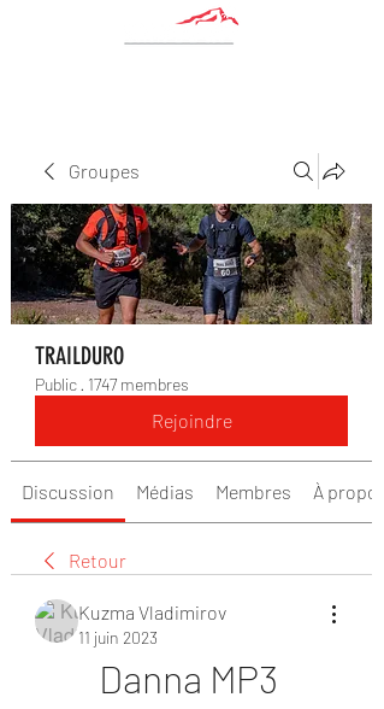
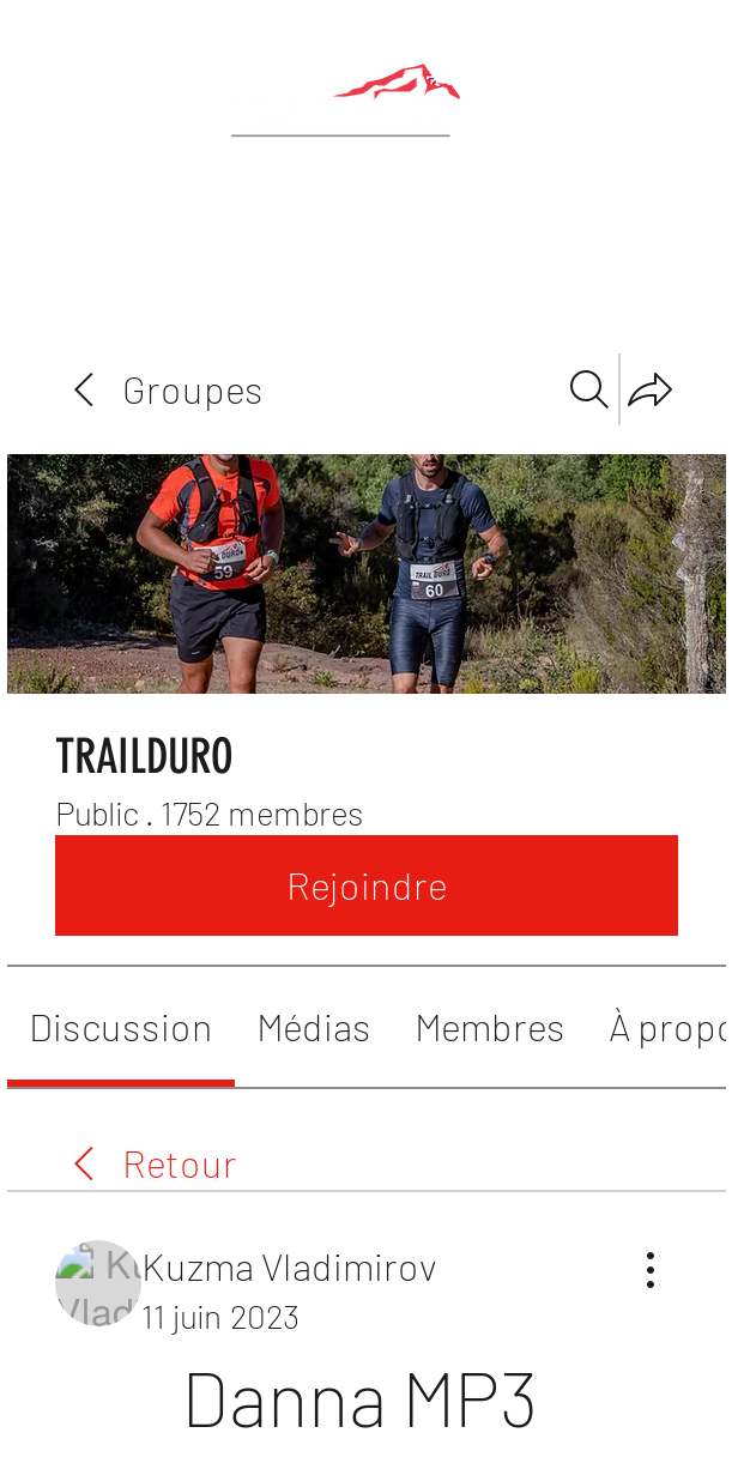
- Public 1747 membres
+ Public 1752 membres
